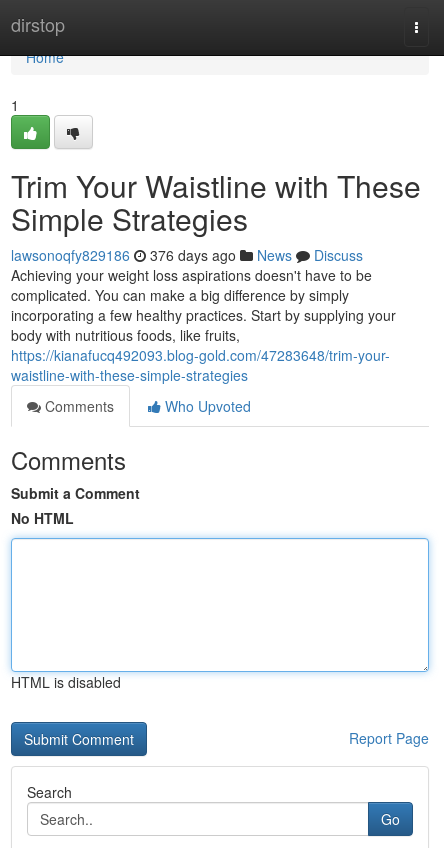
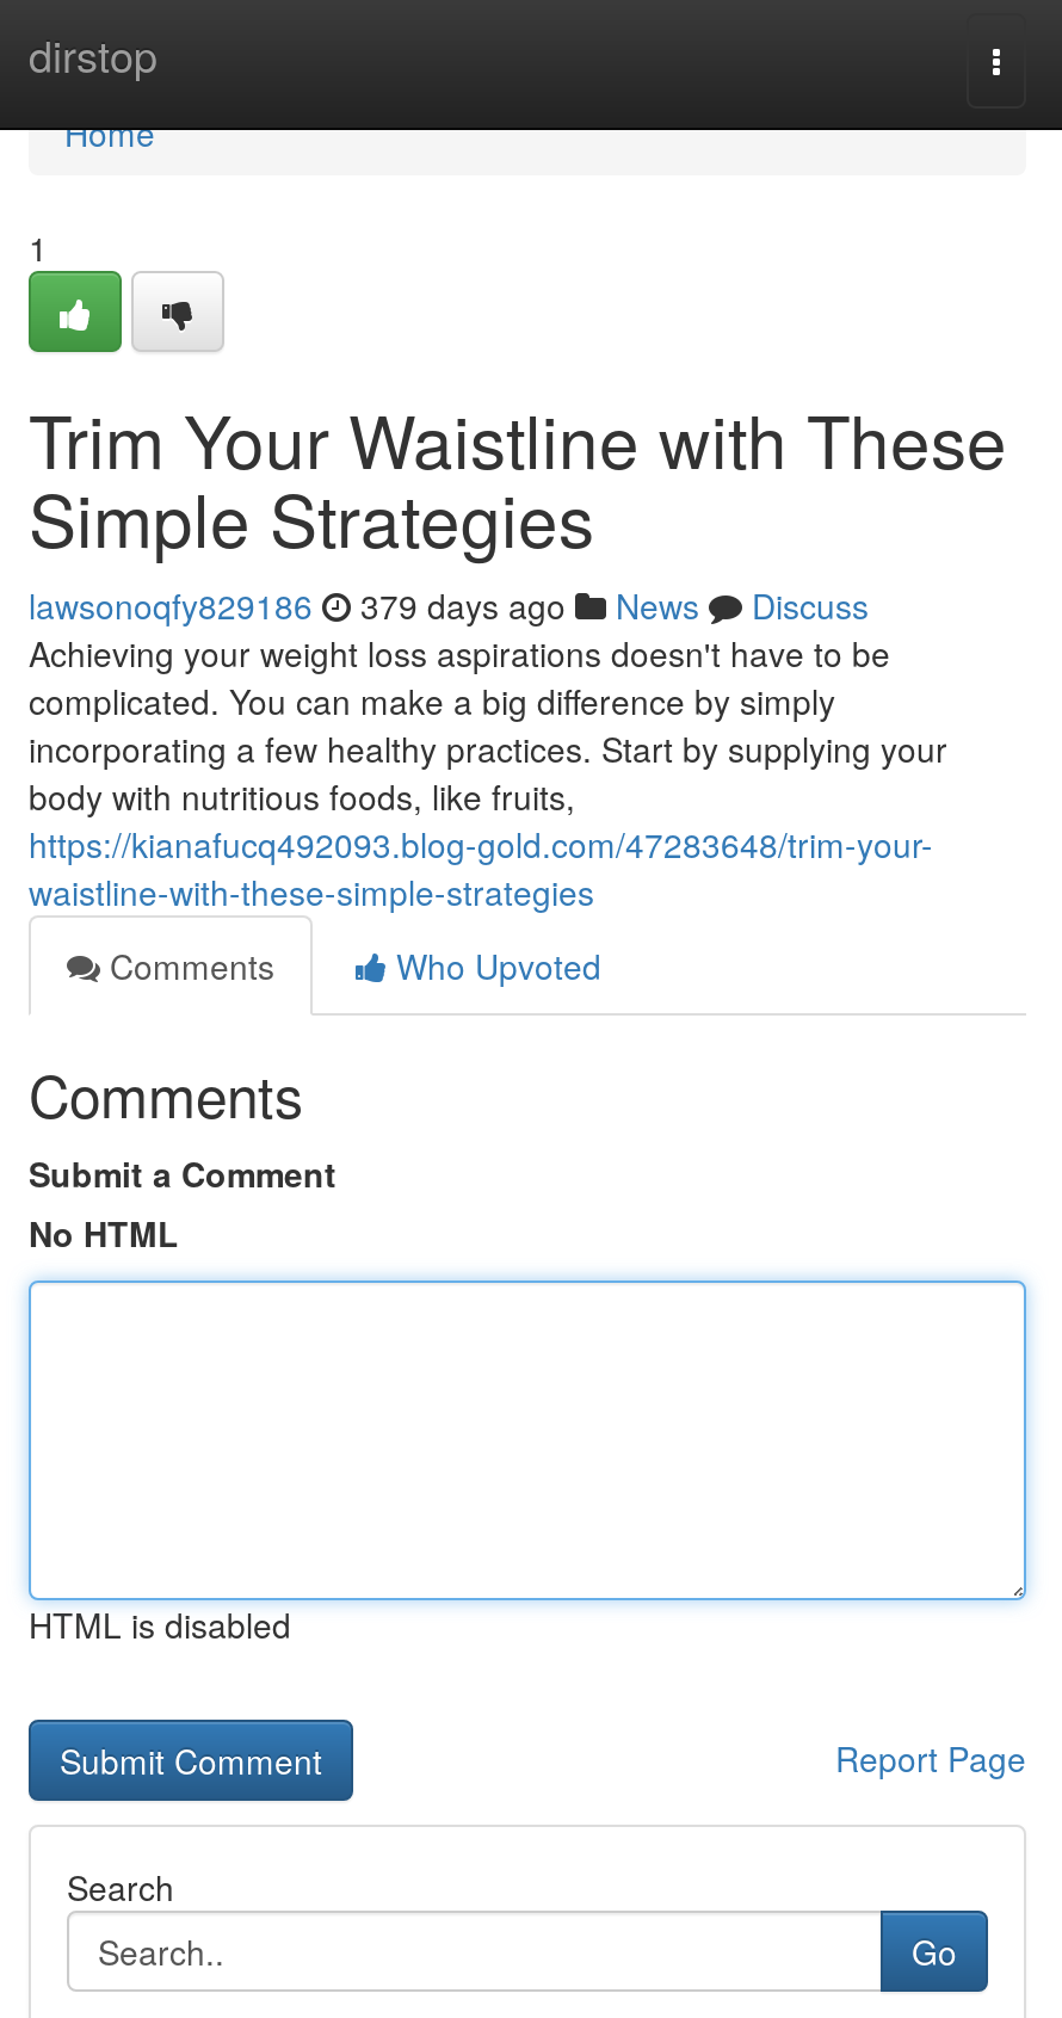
- lawsonoqfy829186 376 days ago News Discuss
+ lawsonoqfy829186 379 days ago News Discuss
